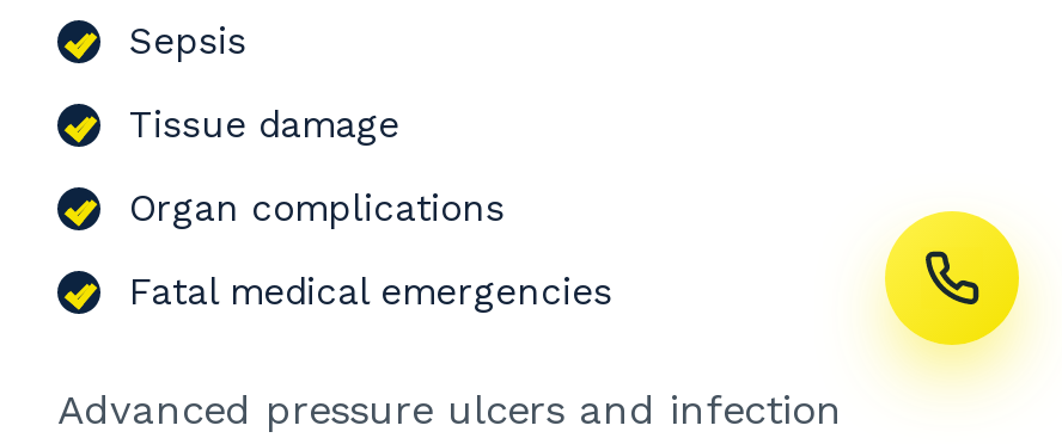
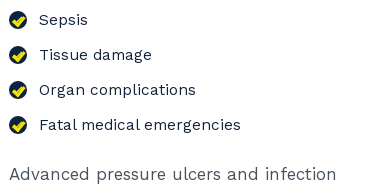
- [image]
